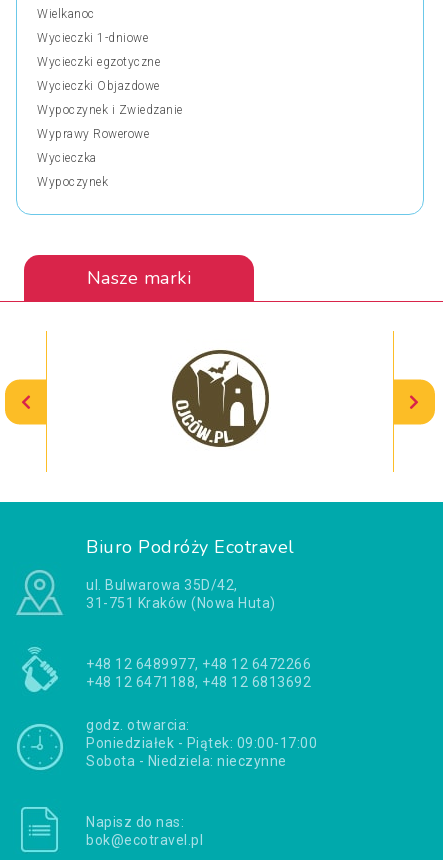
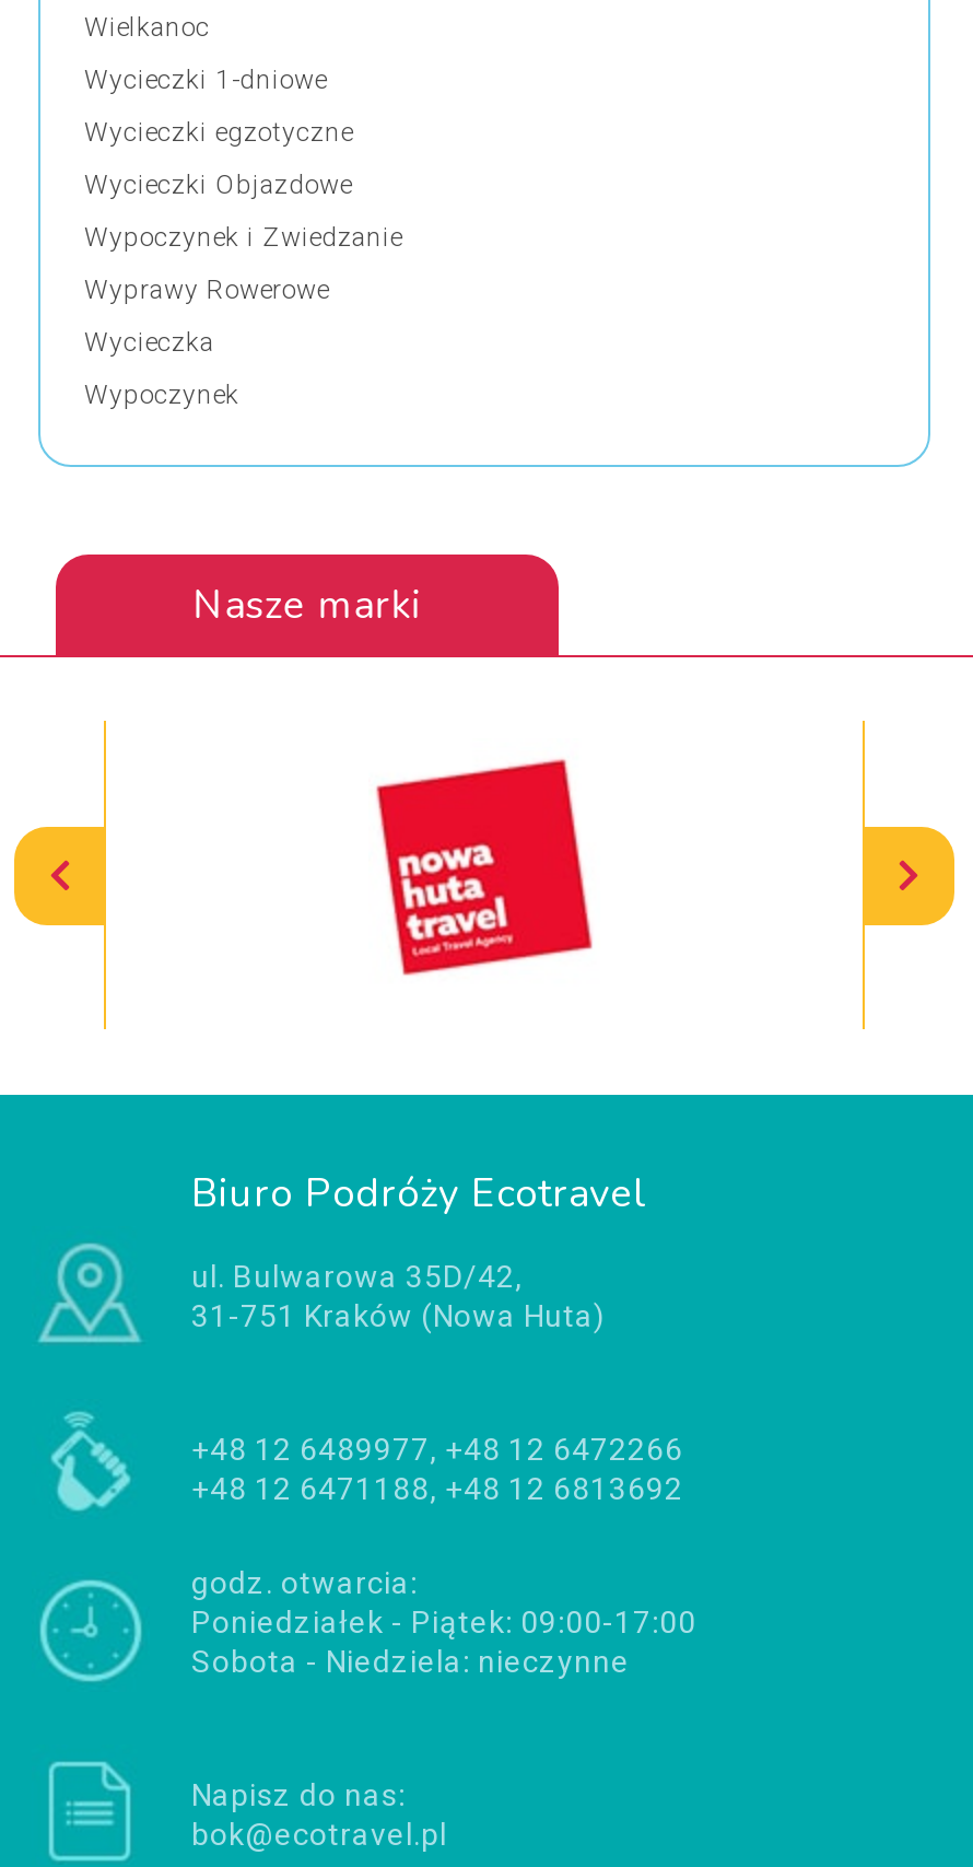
- [image]
+ [image]
